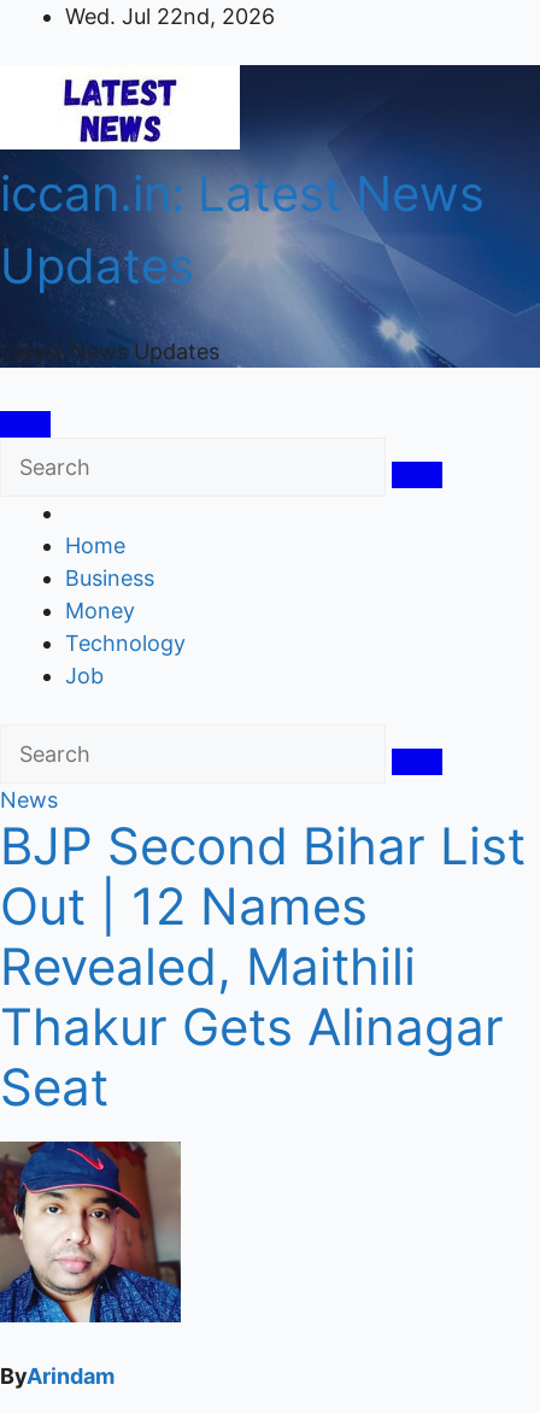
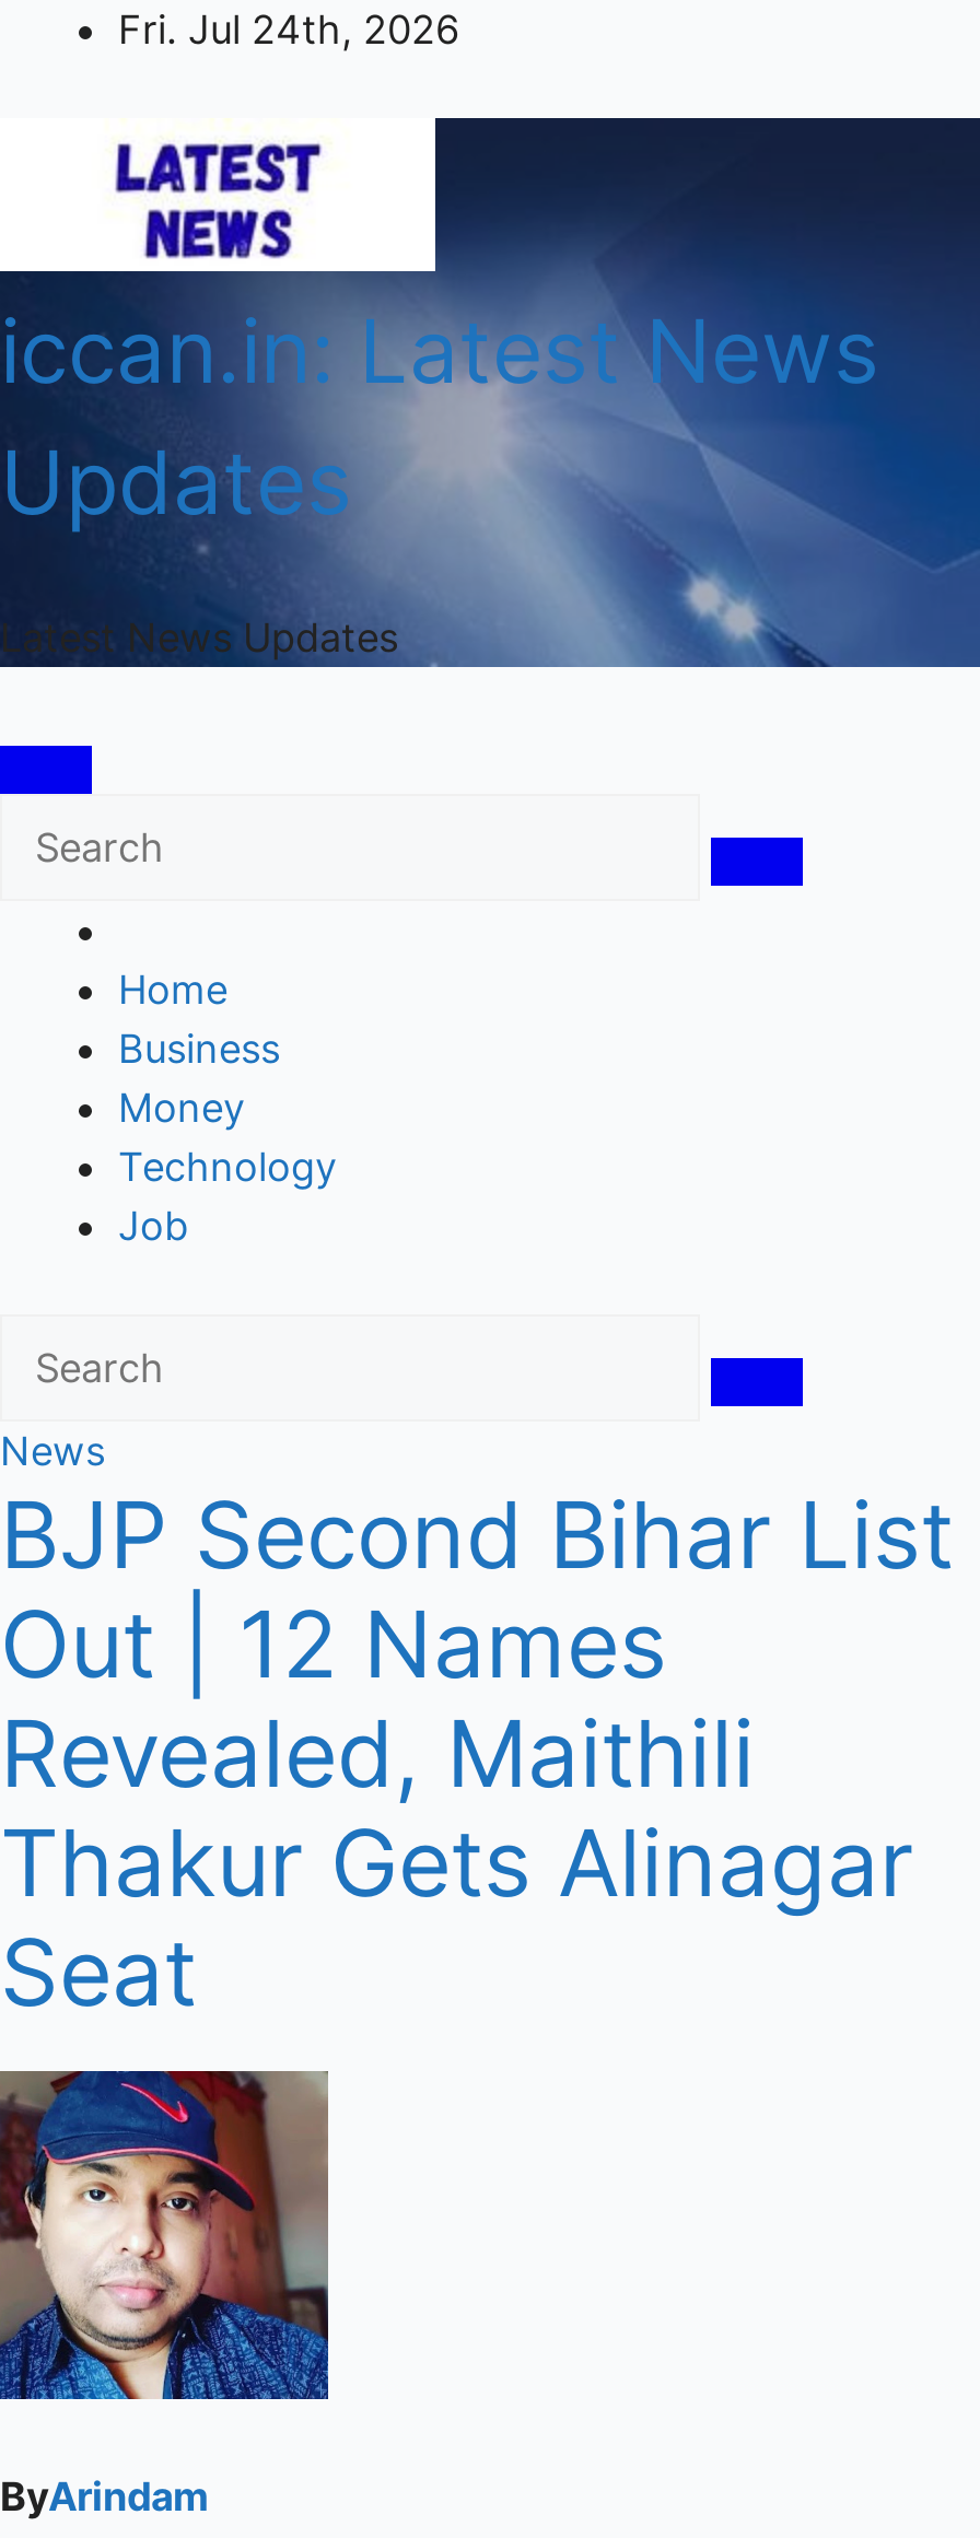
- Wed. Jul 22nd, 2026
+ Fri. Jul 24th, 2026
